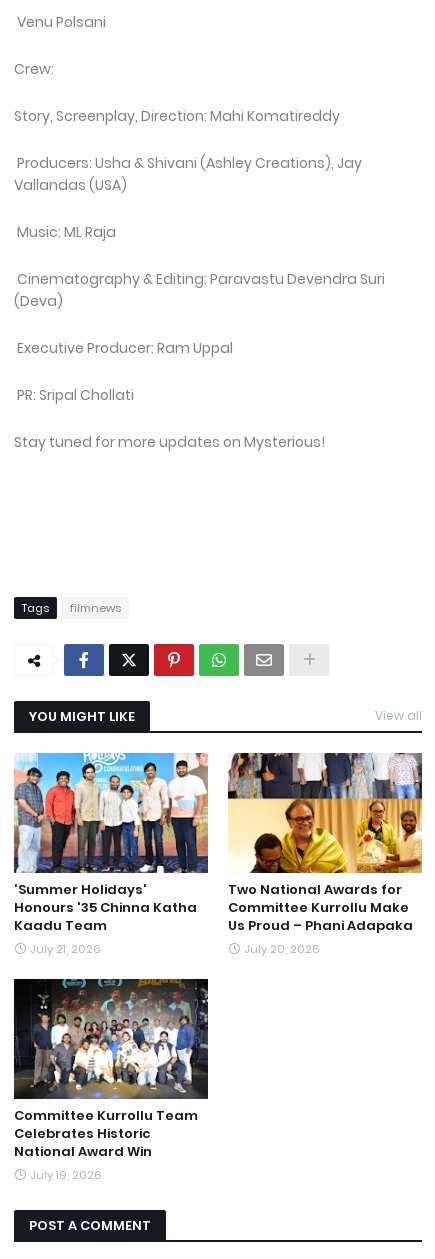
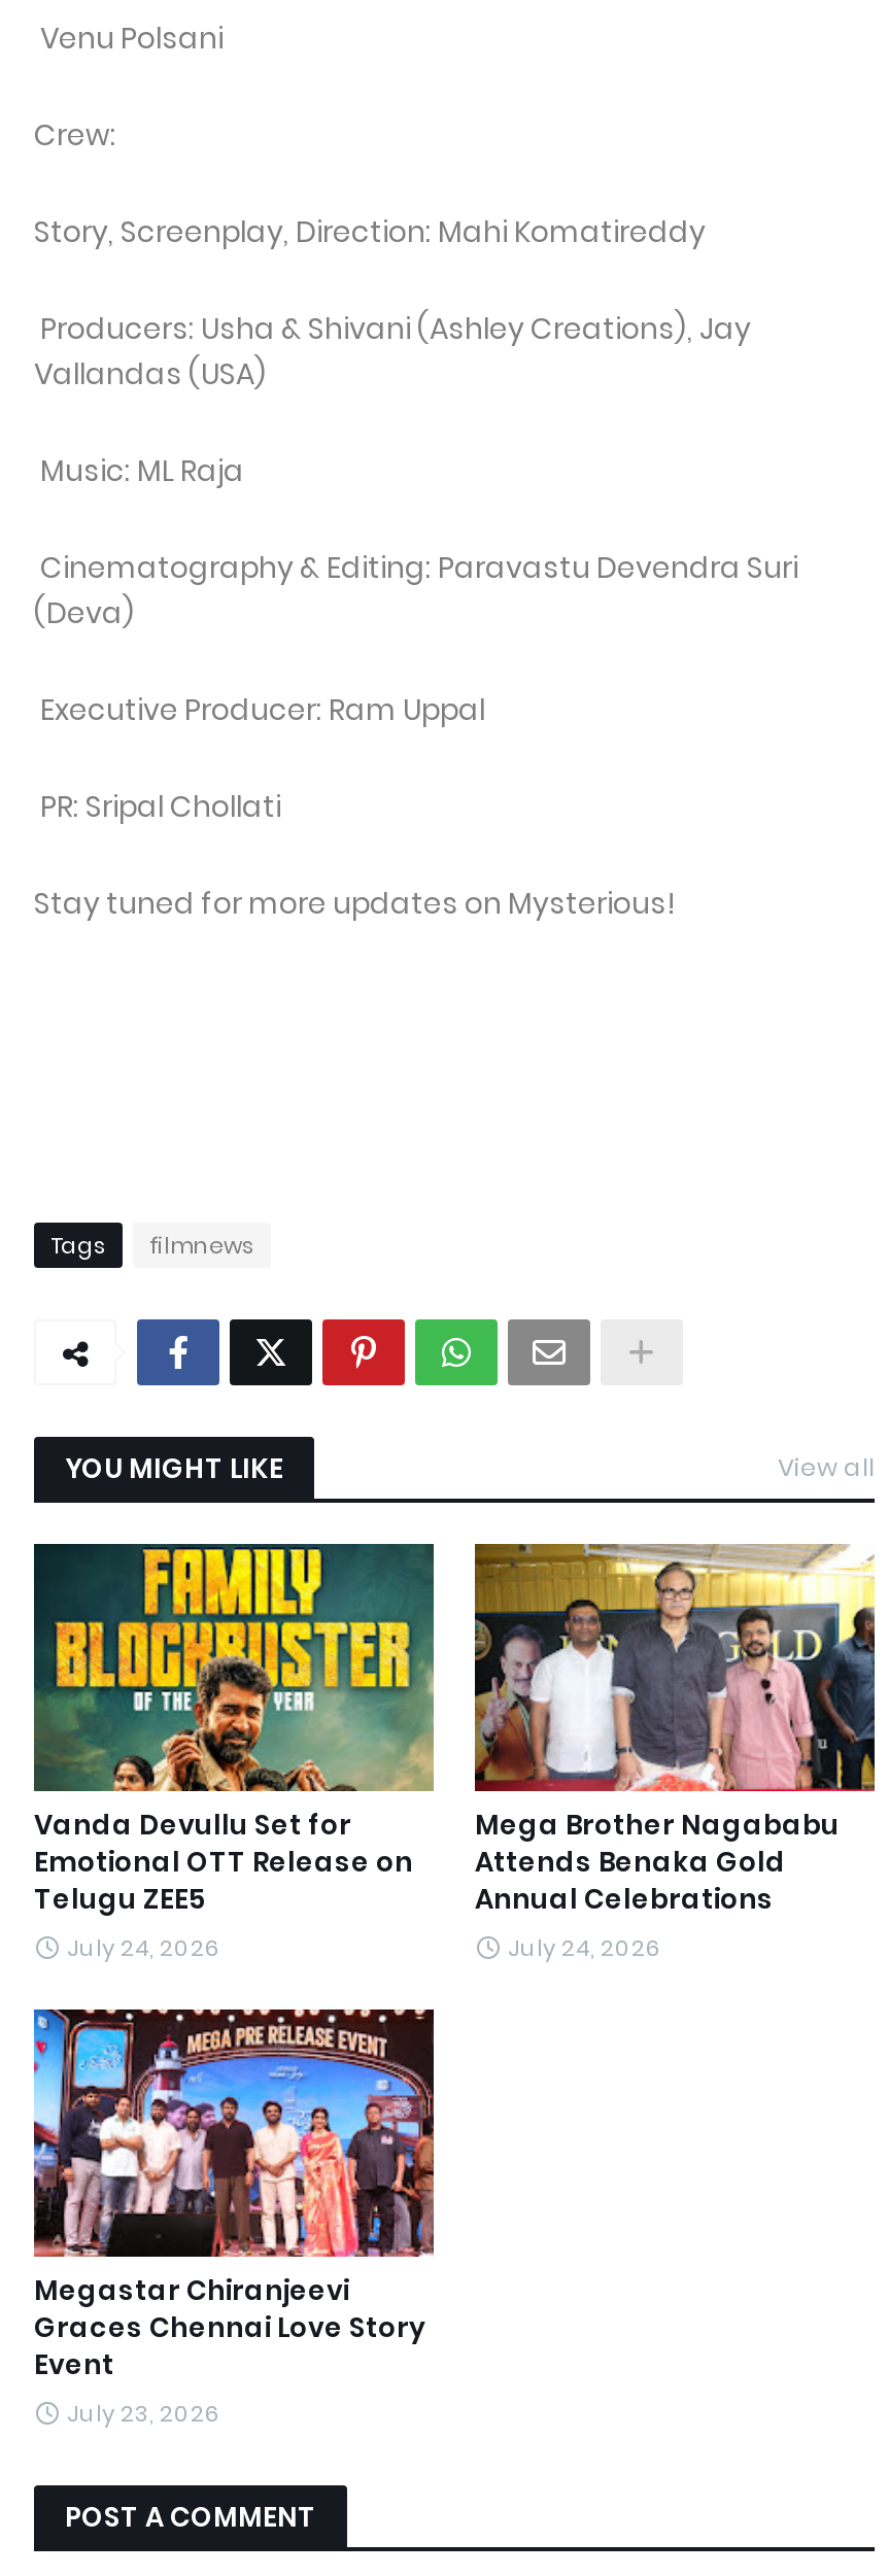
- [image]
- 'Summer Holidays'
- Honours '35 Chinna Katha
- Kaadu Team
- July 21, 2026
+ [image]
+ Vanda Devullu Set for
+ Emotional OTT Release on
+ Telugu ZEE5
+ July 24, 2026

- [image]
- Two National Awards for
- Committee Kurrollu Make
- Us Proud – Phani Adapaka
- July 20, 2026
+ [image]
+ Mega Brother Nagababu
+ Attends Benaka Gold
+ Annual Celebrations
+ July 24, 2026

- [image]
- Committee Kurrollu Team
- Celebrates Historic
- National Award Win
- July 19, 2026
+ [image]
+ Megastar Chiranjeevi
+ Graces Chennai Love Story
+ Event
+ July 23, 2026
